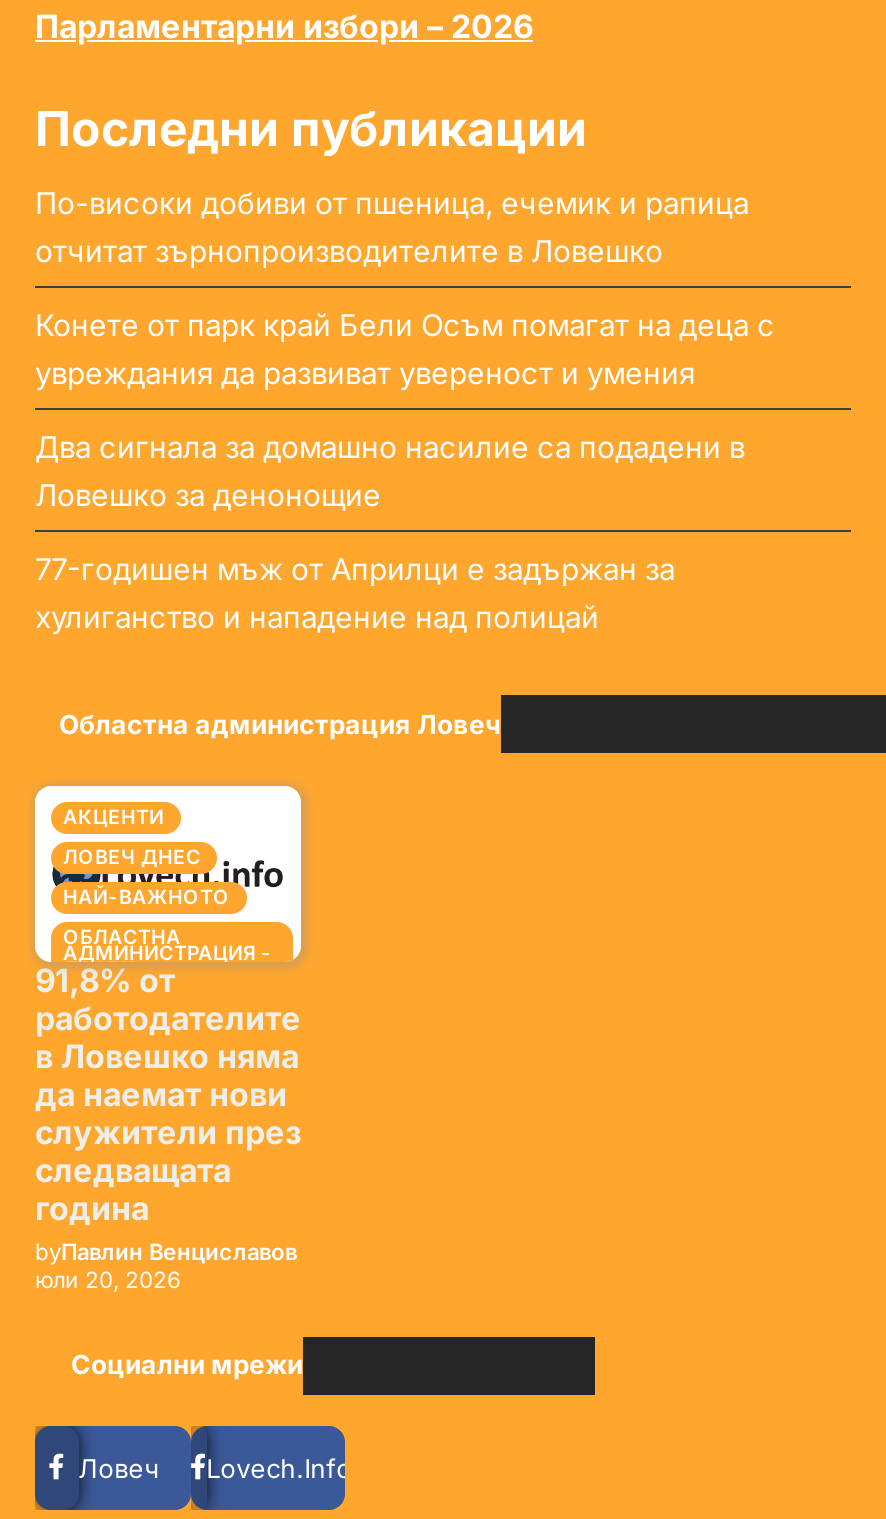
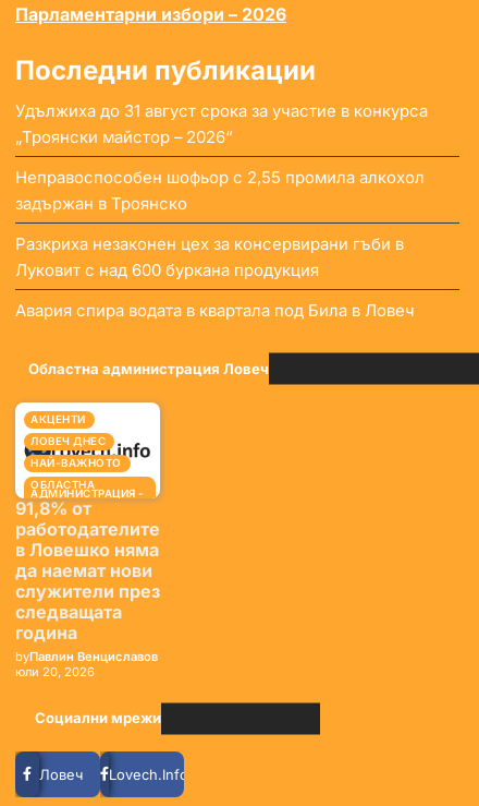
- По-високи добиви от пшеница, ечемик и рапица
- отчитат зърнопроизводителите в Ловешко
+ Удължиха до 31 август срока за участие в конкурса
+ „Троянски майстор – 2026“

- Конете от парк край Бели Осъм помагат на деца с
- увреждания да развиват увереност и умения
+ Неправоспособен шофьор с 2,55 промила алкохол
+ задържан в Троянско

- Два сигнала за домашно насилие са подадени в
- Ловешко за денонощие
+ Разкриха незаконен цех за консервирани гъби в
+ Луковит с над 600 буркана продукция

- 77-годишен мъж от Априлци е задържан за
- хулиганство и нападение над полицай
+ Авария спира водата в квартала под Била в Ловеч
